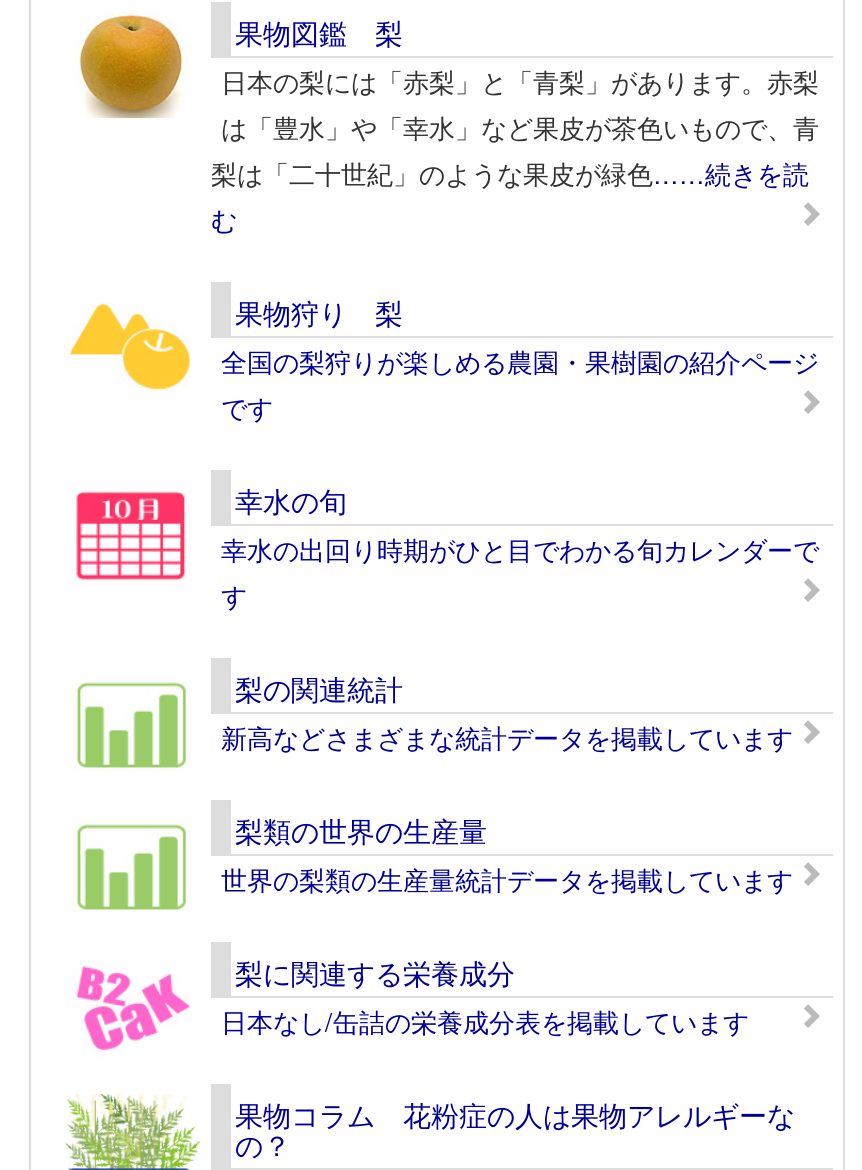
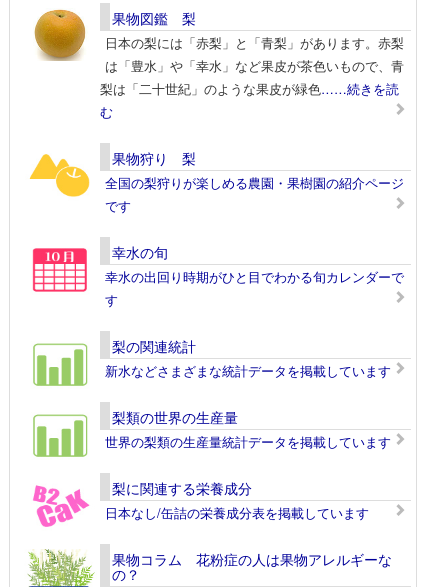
- 新高などさまざまな統計データを掲載しています
+ 新水などさまざまな統計データを掲載しています
